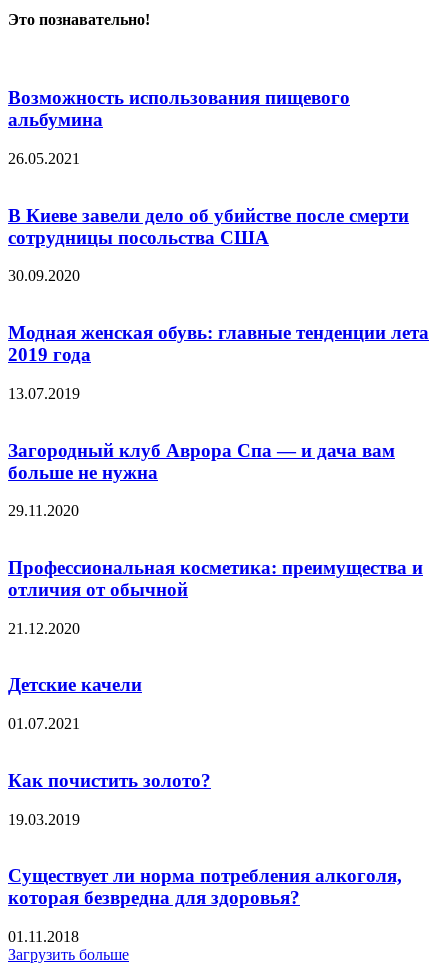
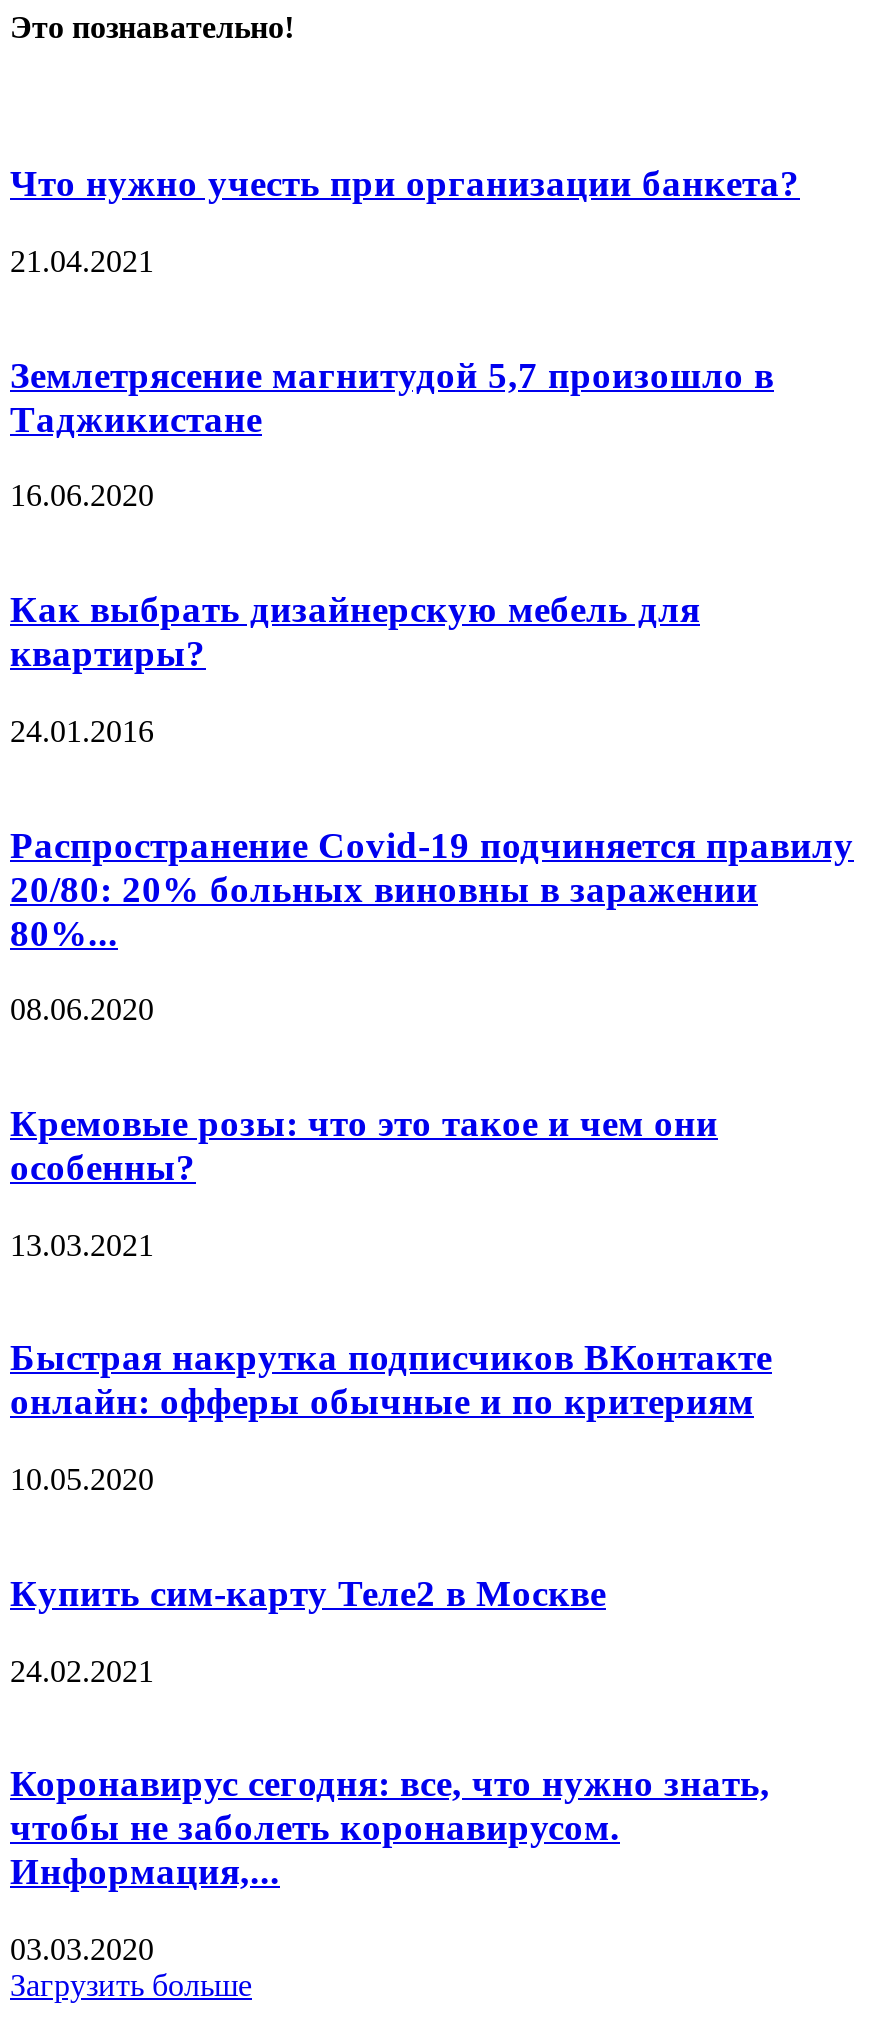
- Возможность использования пищевого
- альбумина
+ Что нужно учесть при организации банкета?

- 26.05.2021
+ 21.04.2021

- В Киеве завели дело об убийстве после смерти
- сотрудницы посольства США
+ Землетрясение магнитудой 5,7 произошло в
+ Таджикистане

- 30.09.2020
+ 16.06.2020

- Модная женская обувь: главные тенденции лета
- 2019 года
+ Как выбрать дизайнерскую мебель для
+ квартиры?

- 13.07.2019
+ 24.01.2016

- Загородный клуб Аврора Спа — и дача вам
- больше не нужна
+ Распространение Covid-19 подчиняется правилу
+ 20/80: 20% больных виновны в заражении
+ 80%...

- 29.11.2020
+ 08.06.2020

- Профессиональная косметика: преимущества и
- отличия от обычной
+ Кремовые розы: что это такое и чем они
+ особенны?

- 21.12.2020
+ 13.03.2021

- Детские качели
+ Быстрая накрутка подписчиков ВКонтакте
+ онлайн: офферы обычные и по критериям

- 01.07.2021
+ 10.05.2020

- Как почистить золото?
+ Купить сим-карту Теле2 в Москве

- 19.03.2019
+ 24.02.2021

- Существует ли норма потребления алкоголя,
- которая безвредна для здоровья?
+ Коронавирус сегодня: все, что нужно знать,
+ чтобы не заболеть коронавирусом.
+ Информация,...

- 01.11.2018
+ 03.03.2020
